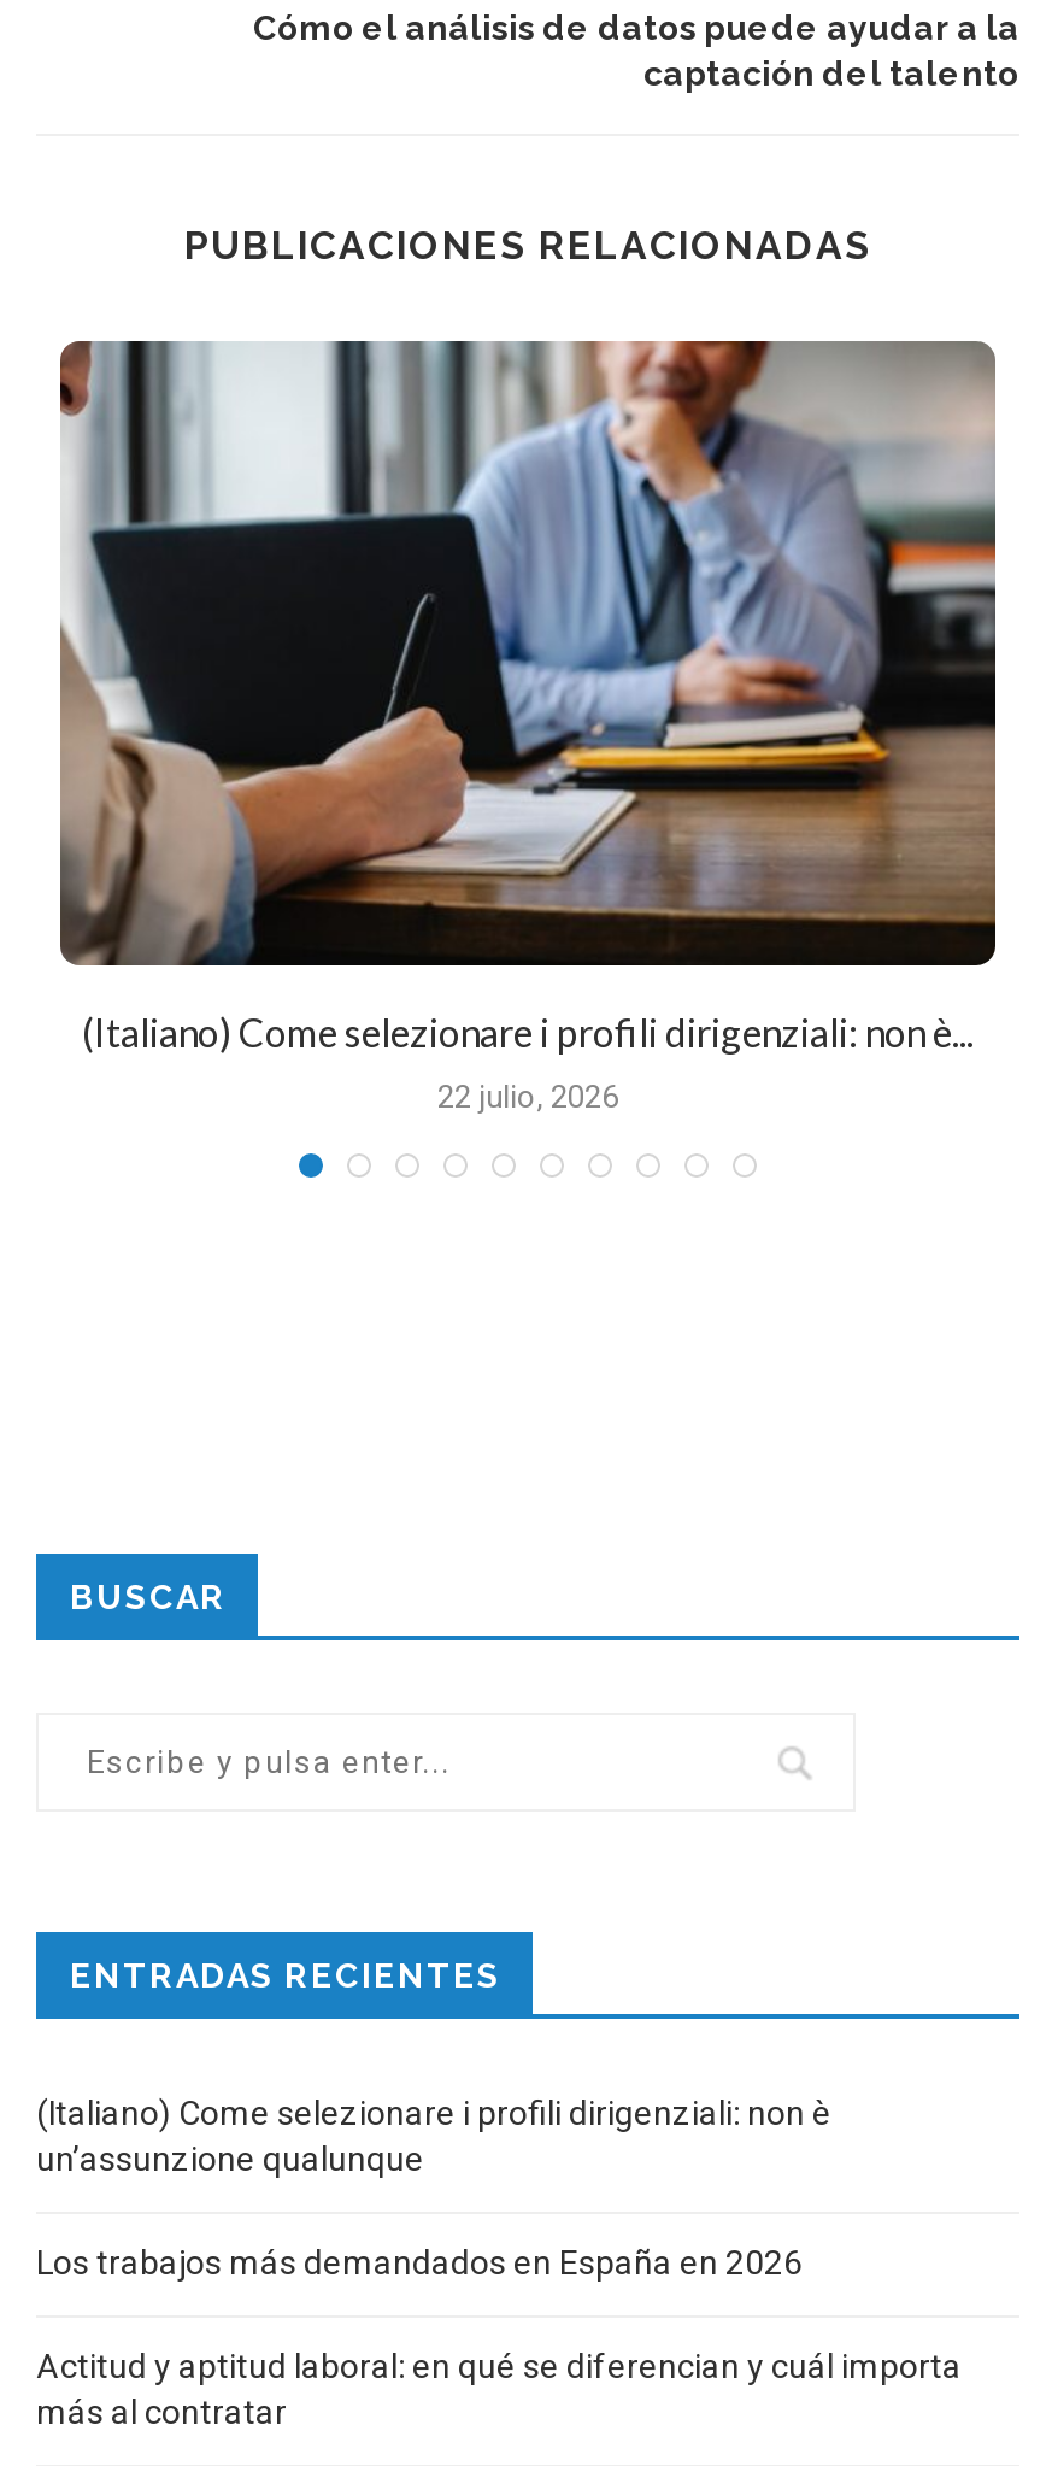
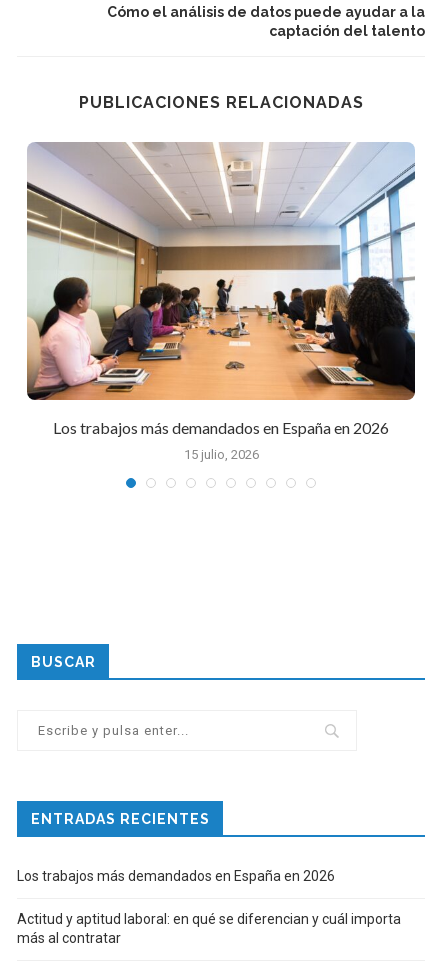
- [image]
- (Italiano) Come selezionare i profili dirigenziali: non è...
+ [image]
+ Los trabajos más demandados en España en 2026

- 22 julio, 2026
+ 15 julio, 2026

- (Italiano) Come selezionare i profili dirigenziali: non è
- un’assunzione qualunque
